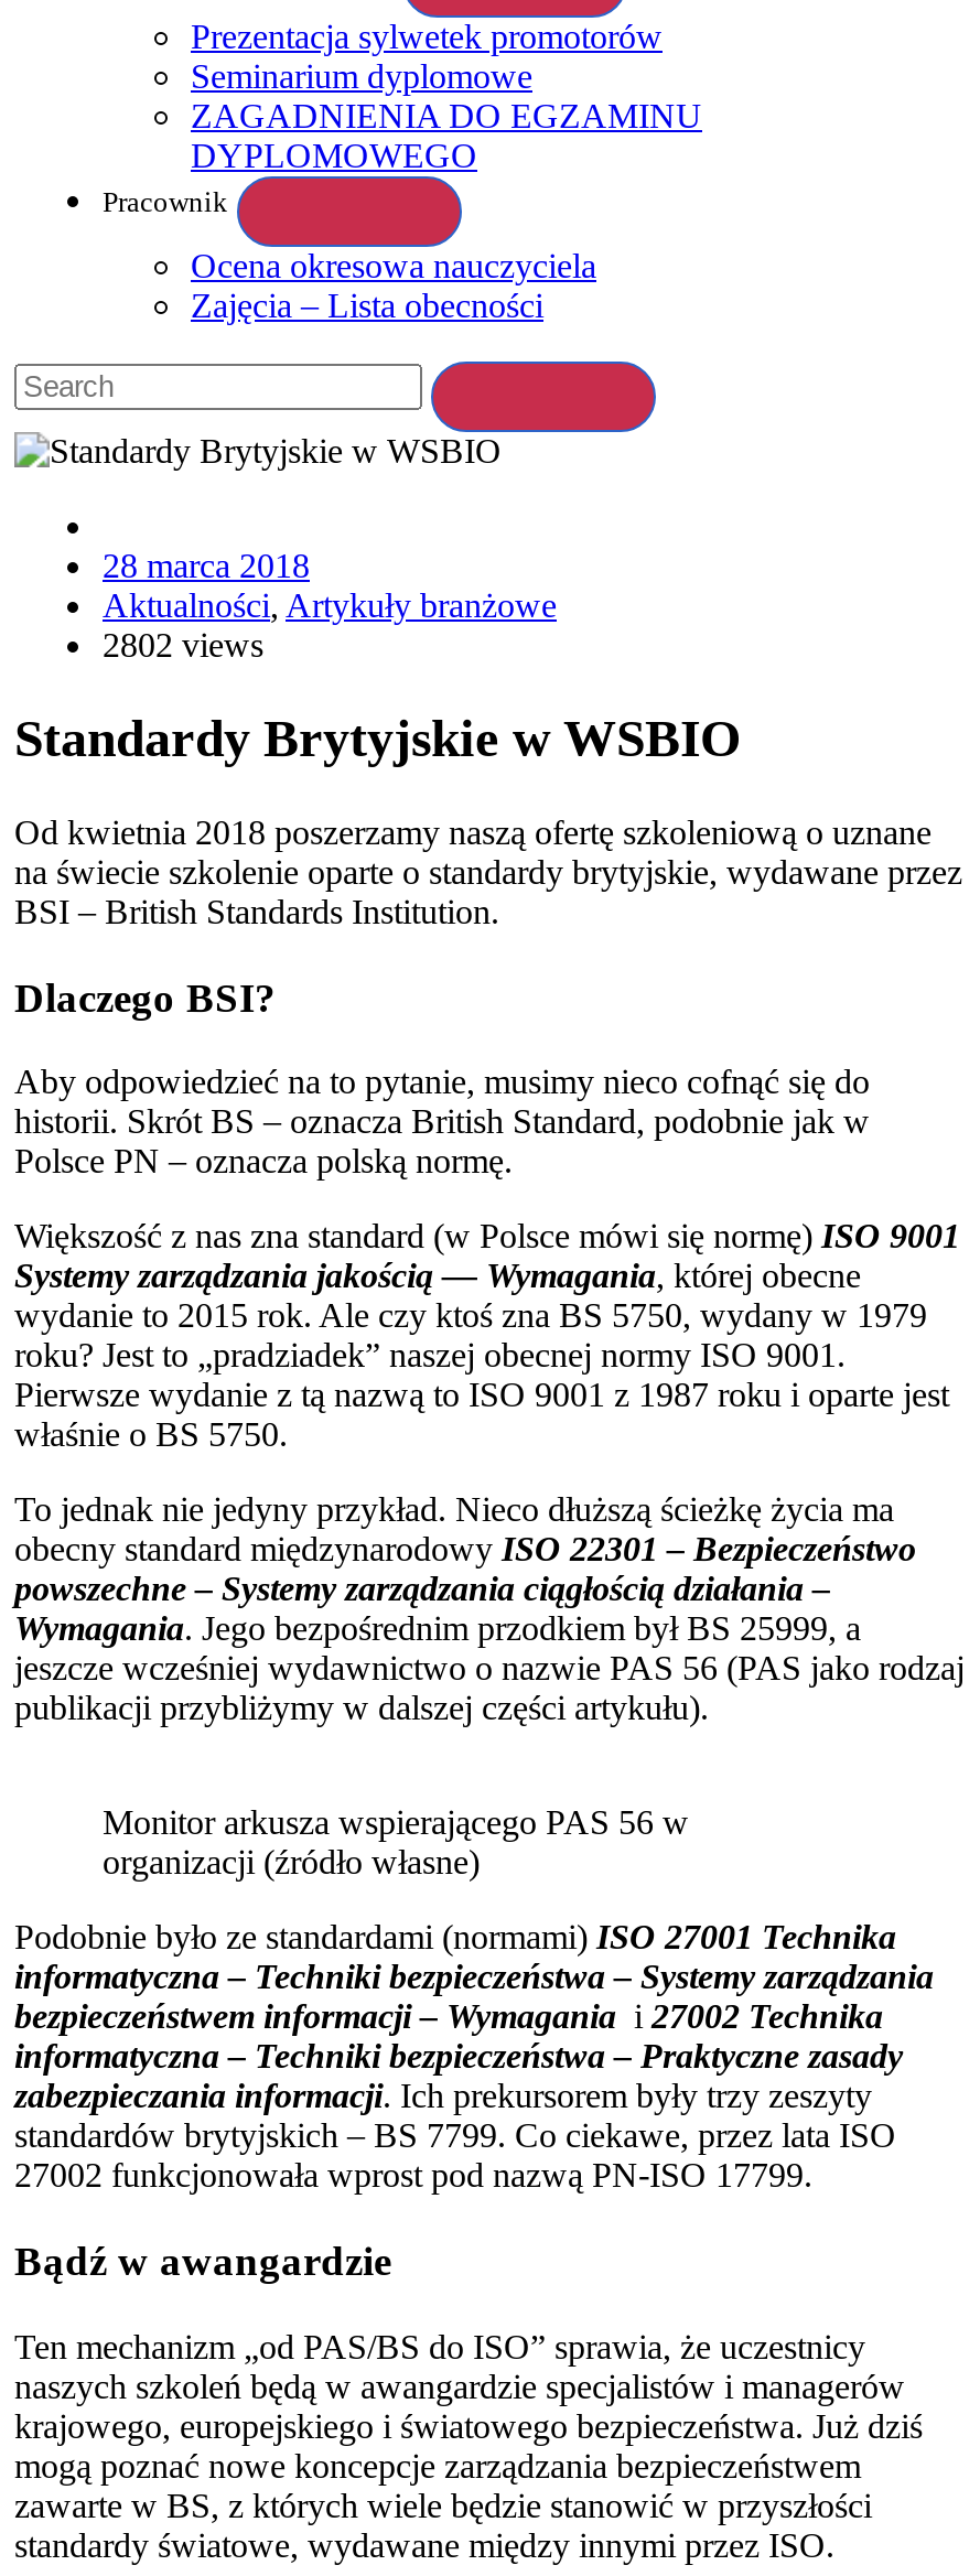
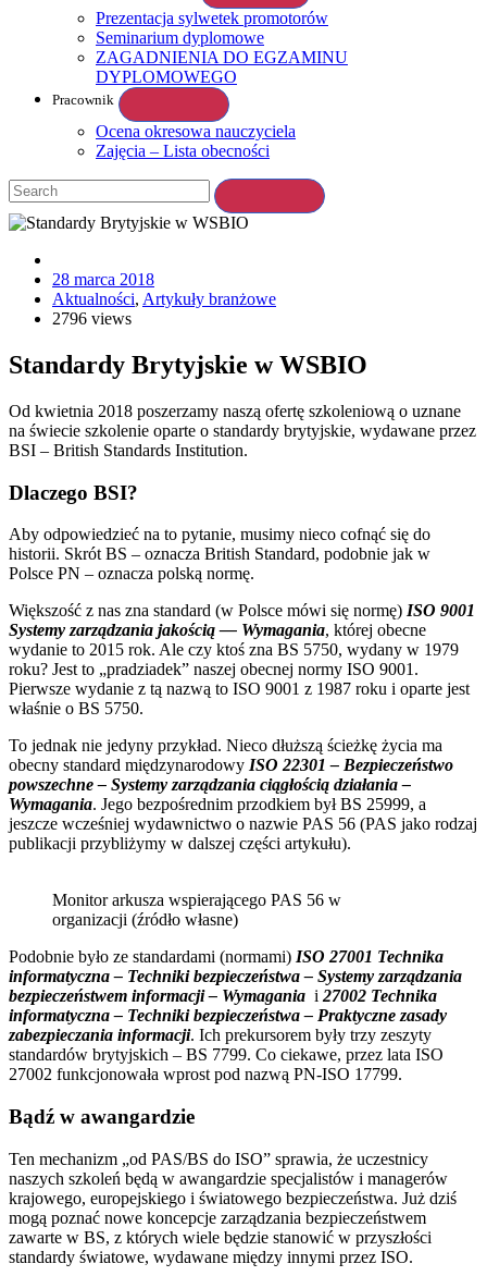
- 2802 views
+ 2796 views
